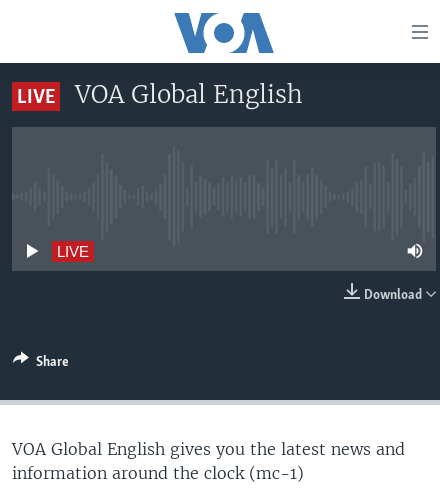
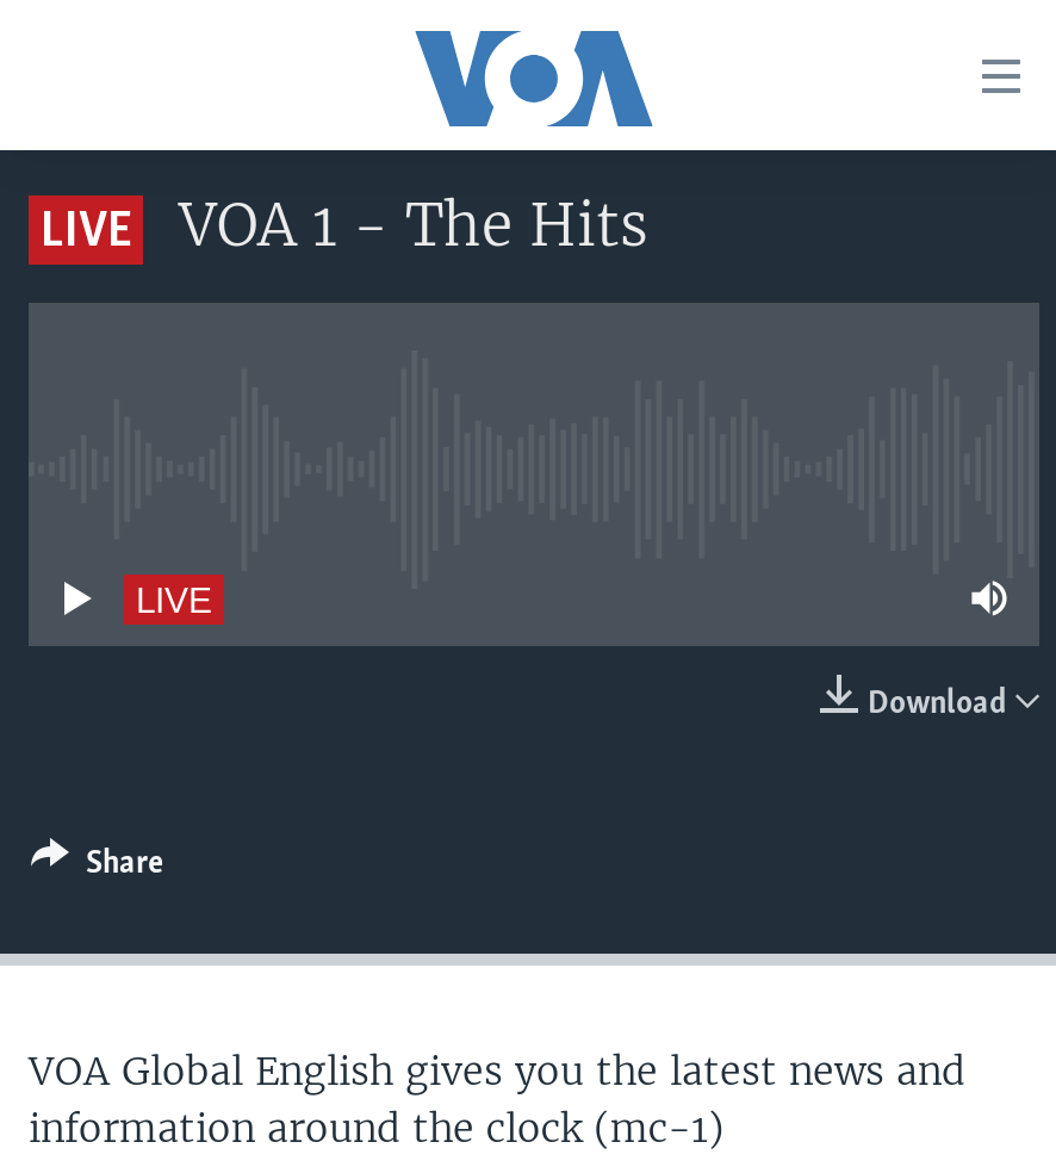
- VOA Global English
+ VOA 1 - The Hits
